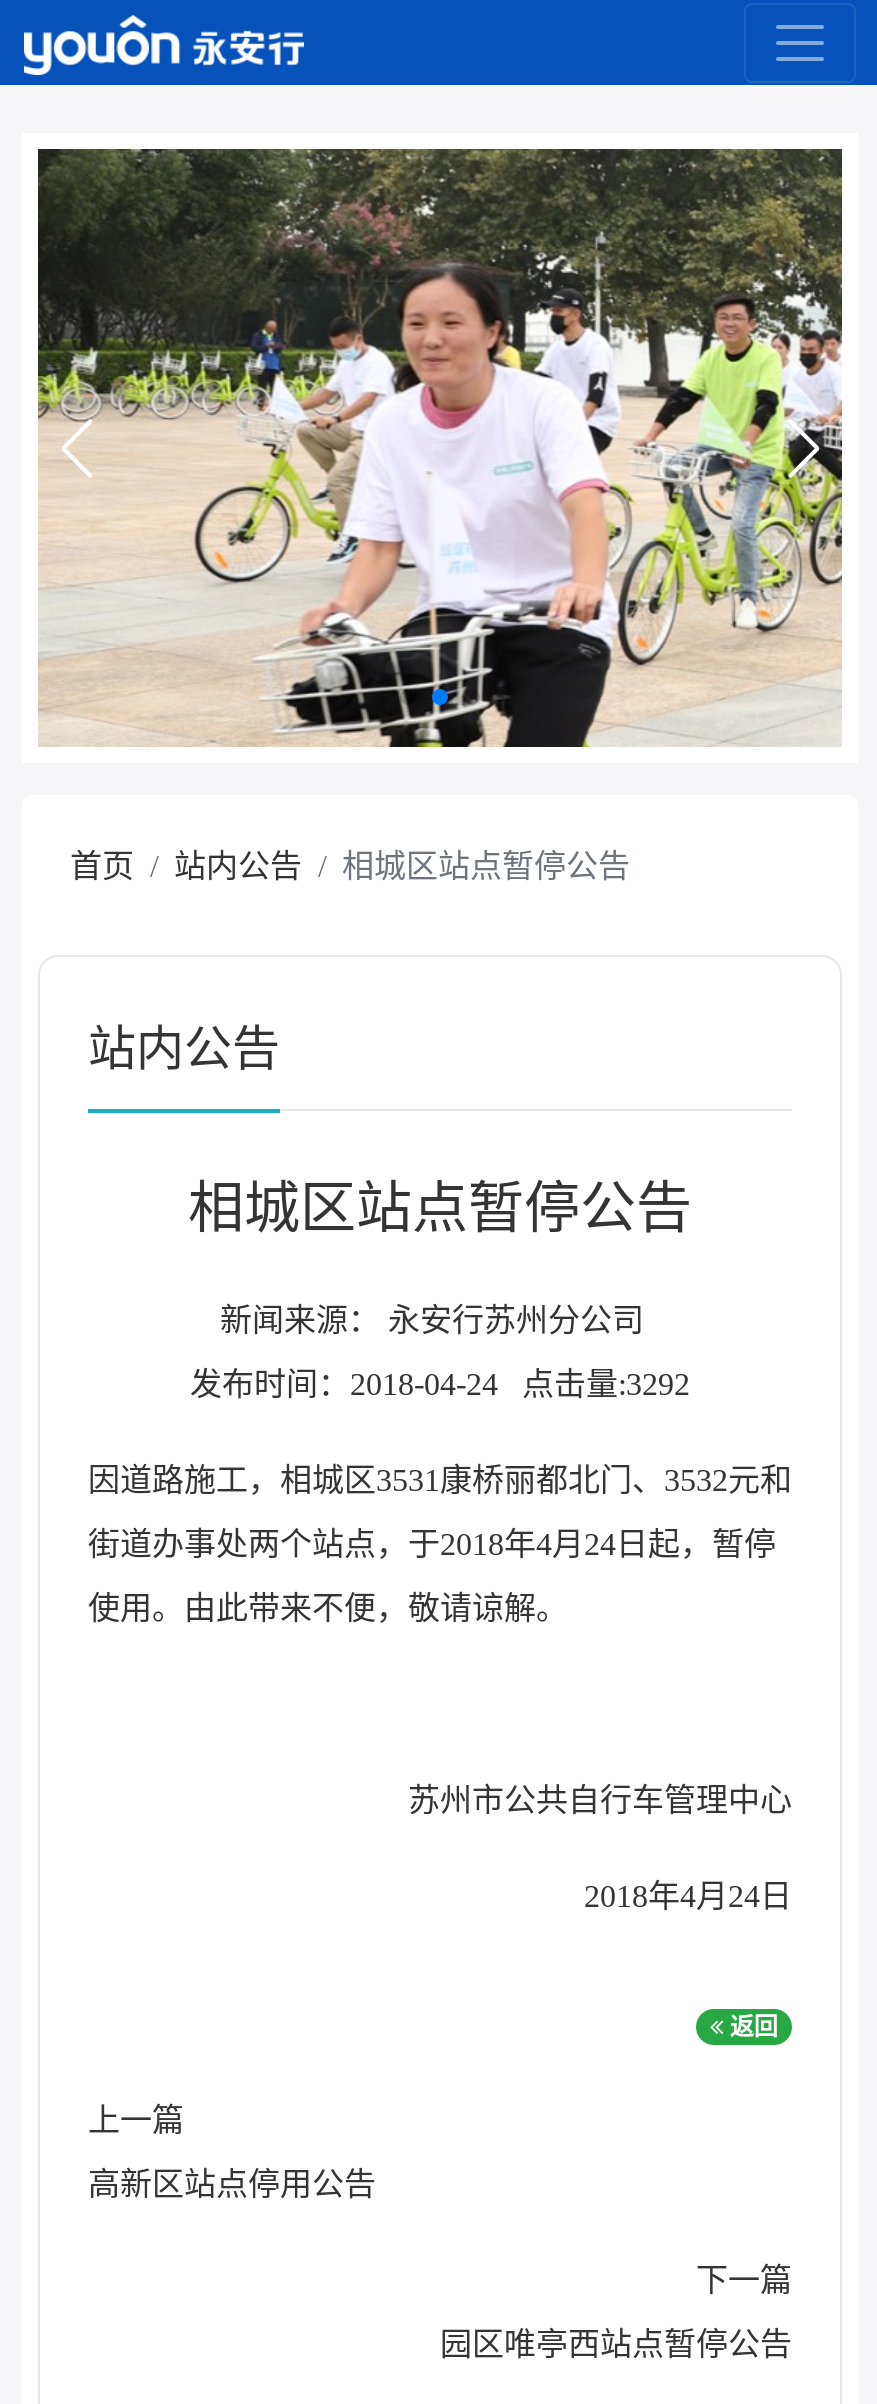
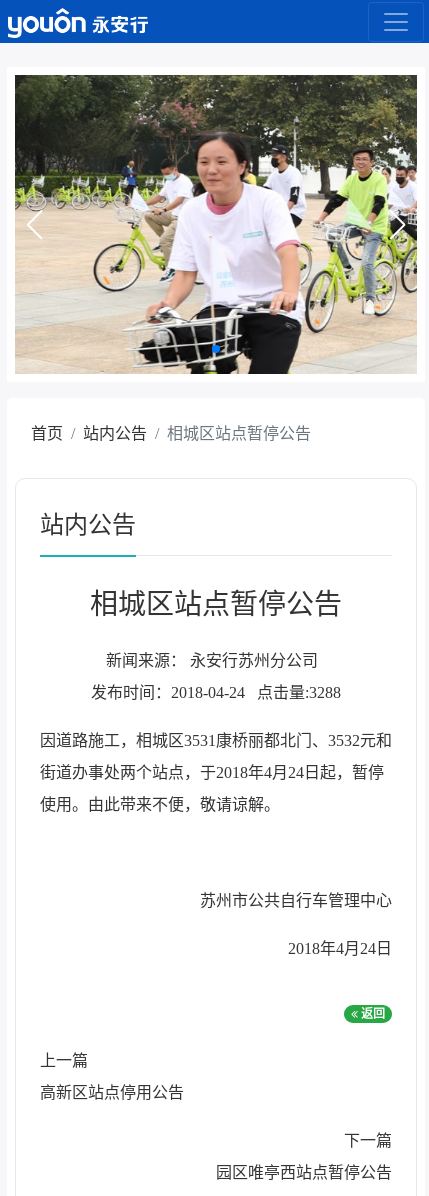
- 发布时间：2018-04-24 点击量:3292
+ 发布时间：2018-04-24 点击量:3288
